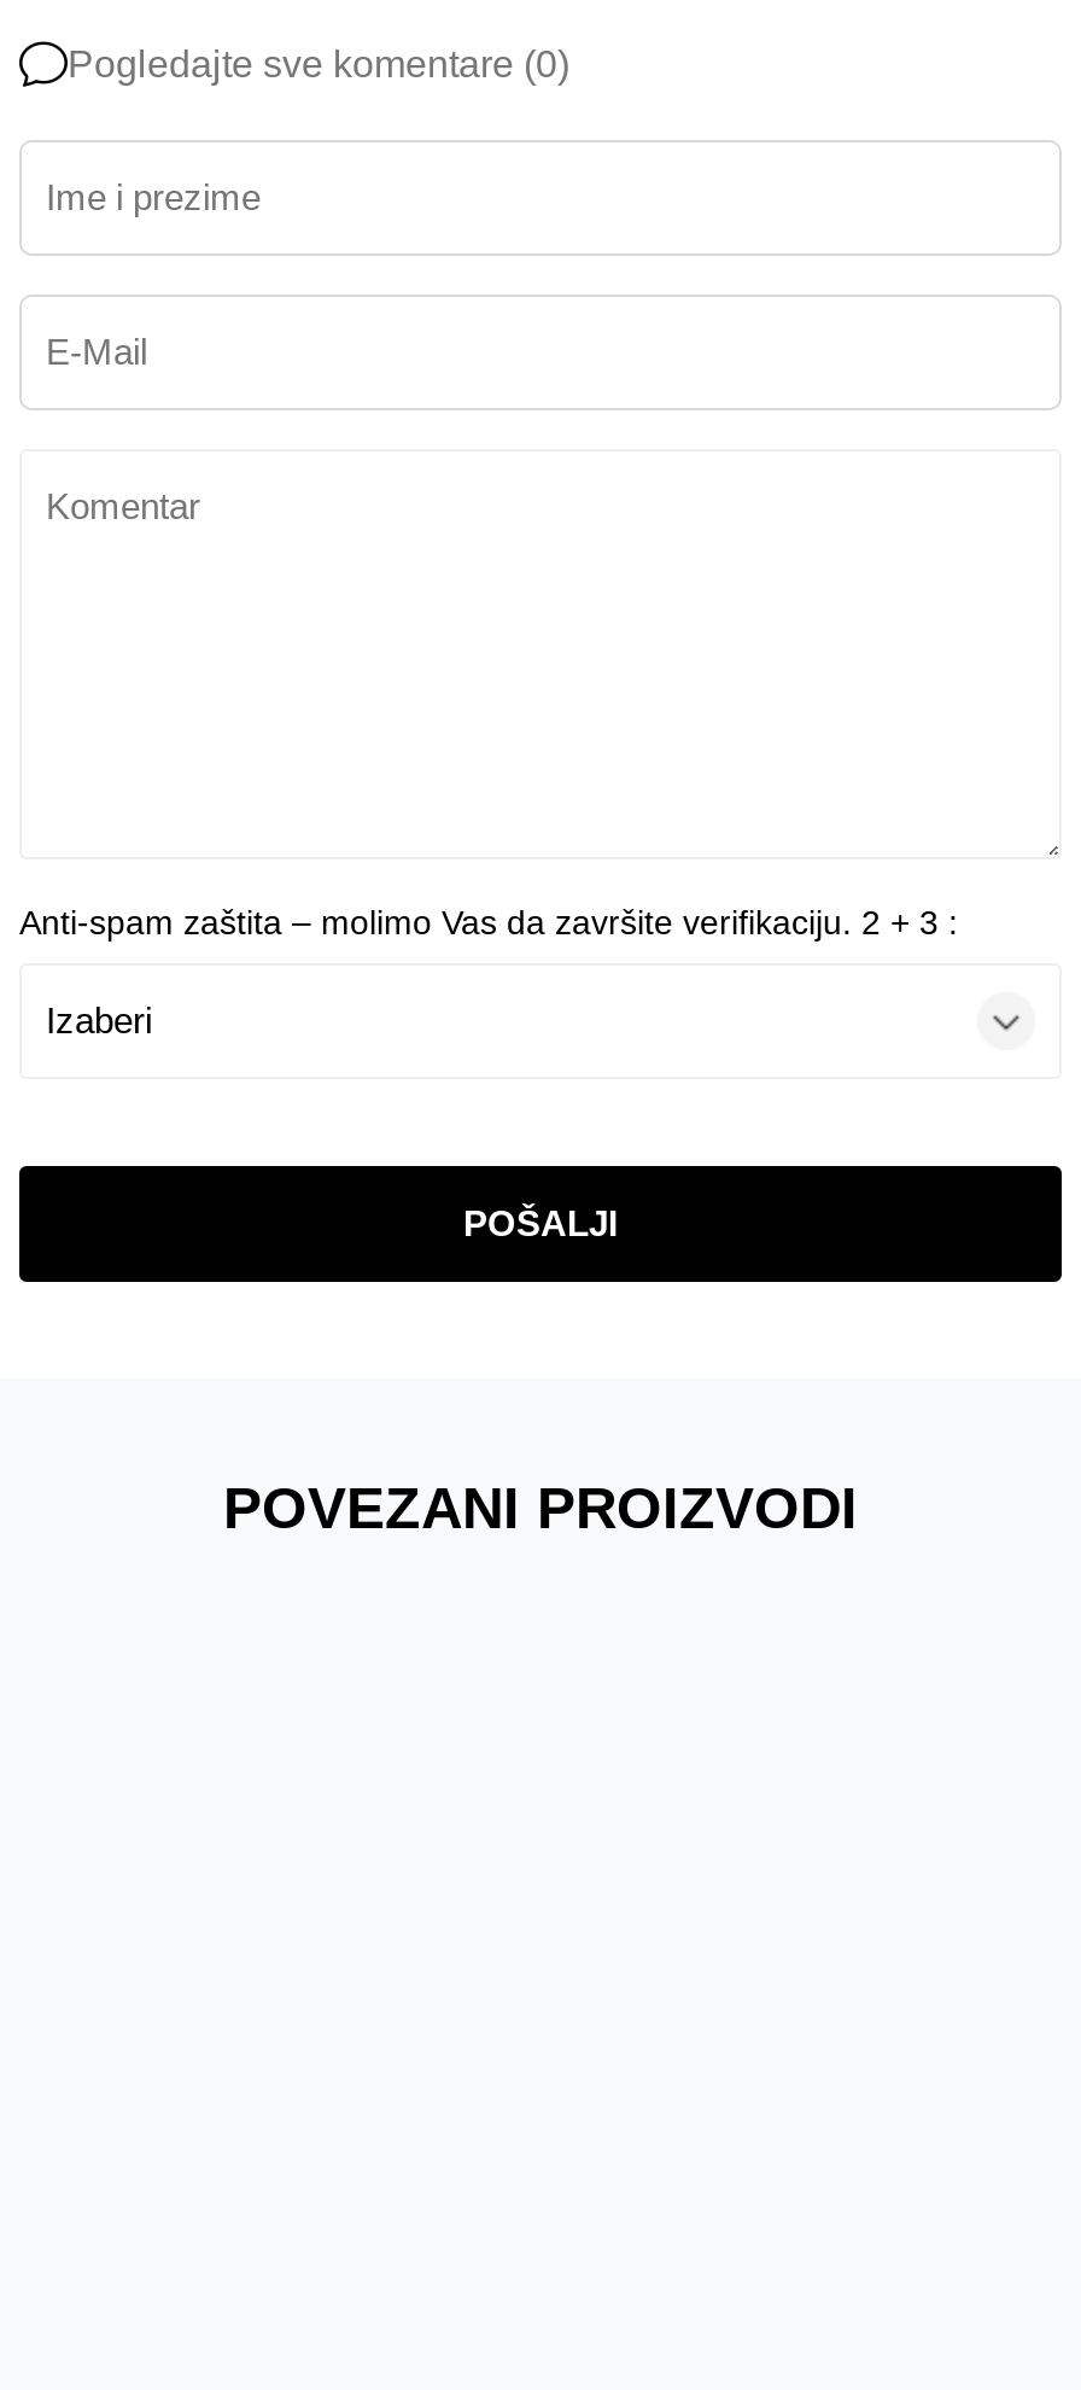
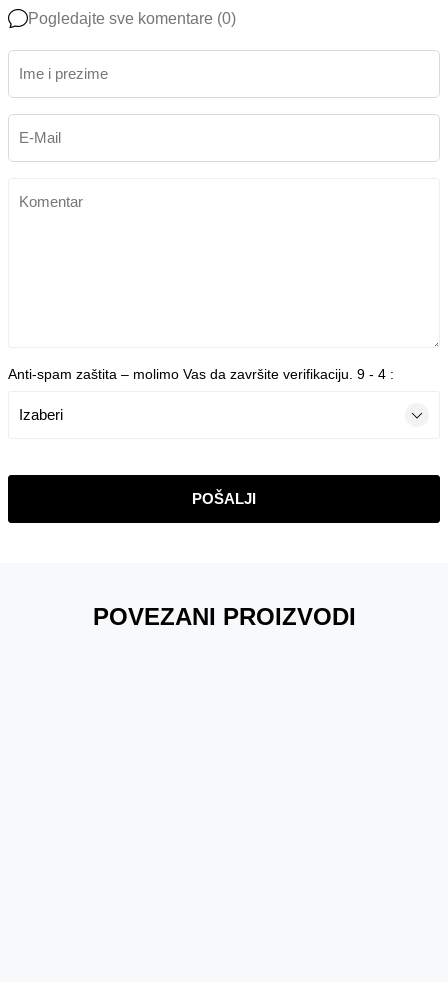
- Anti‑spam zaštita – molimo Vas da završite verifikaciju. 2 + 3 :
+ Anti‑spam zaštita – molimo Vas da završite verifikaciju. 9 - 4 :
